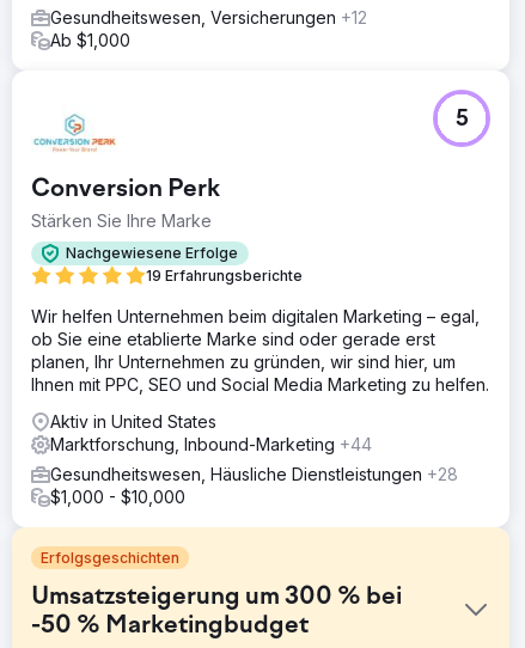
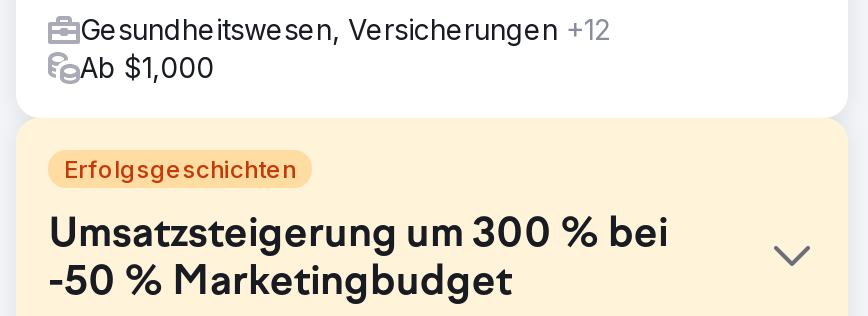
- [image]
- Conversion Perk
- Stärken Sie Ihre Marke
- Nachgewiesene Erfolge
- 19 Erfahrungsberichte

- 5

- [image]
- Wir helfen Unternehmen beim digitalen Marketing – egal,
- ob Sie eine etablierte Marke sind oder gerade erst
- planen, Ihr Unternehmen zu gründen, wir sind hier, um
- Ihnen mit PPC, SEO und Social Media Marketing zu helfen.
- Aktiv in United States
- Marktforschung, Inbound-Marketing +44
- Gesundheitswesen, Häusliche Dienstleistungen +28
- $1,000 - $10,000
